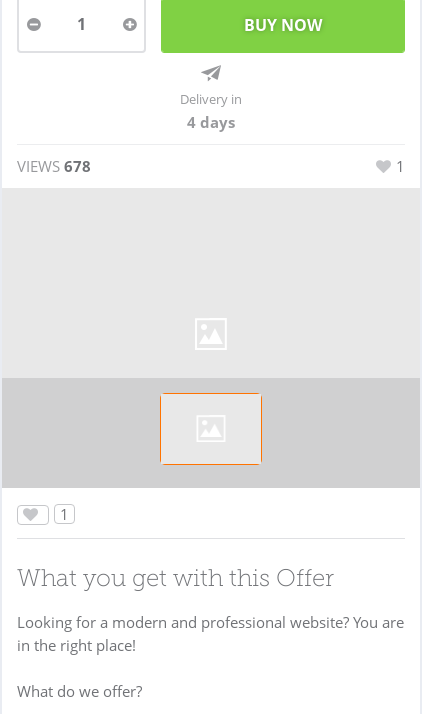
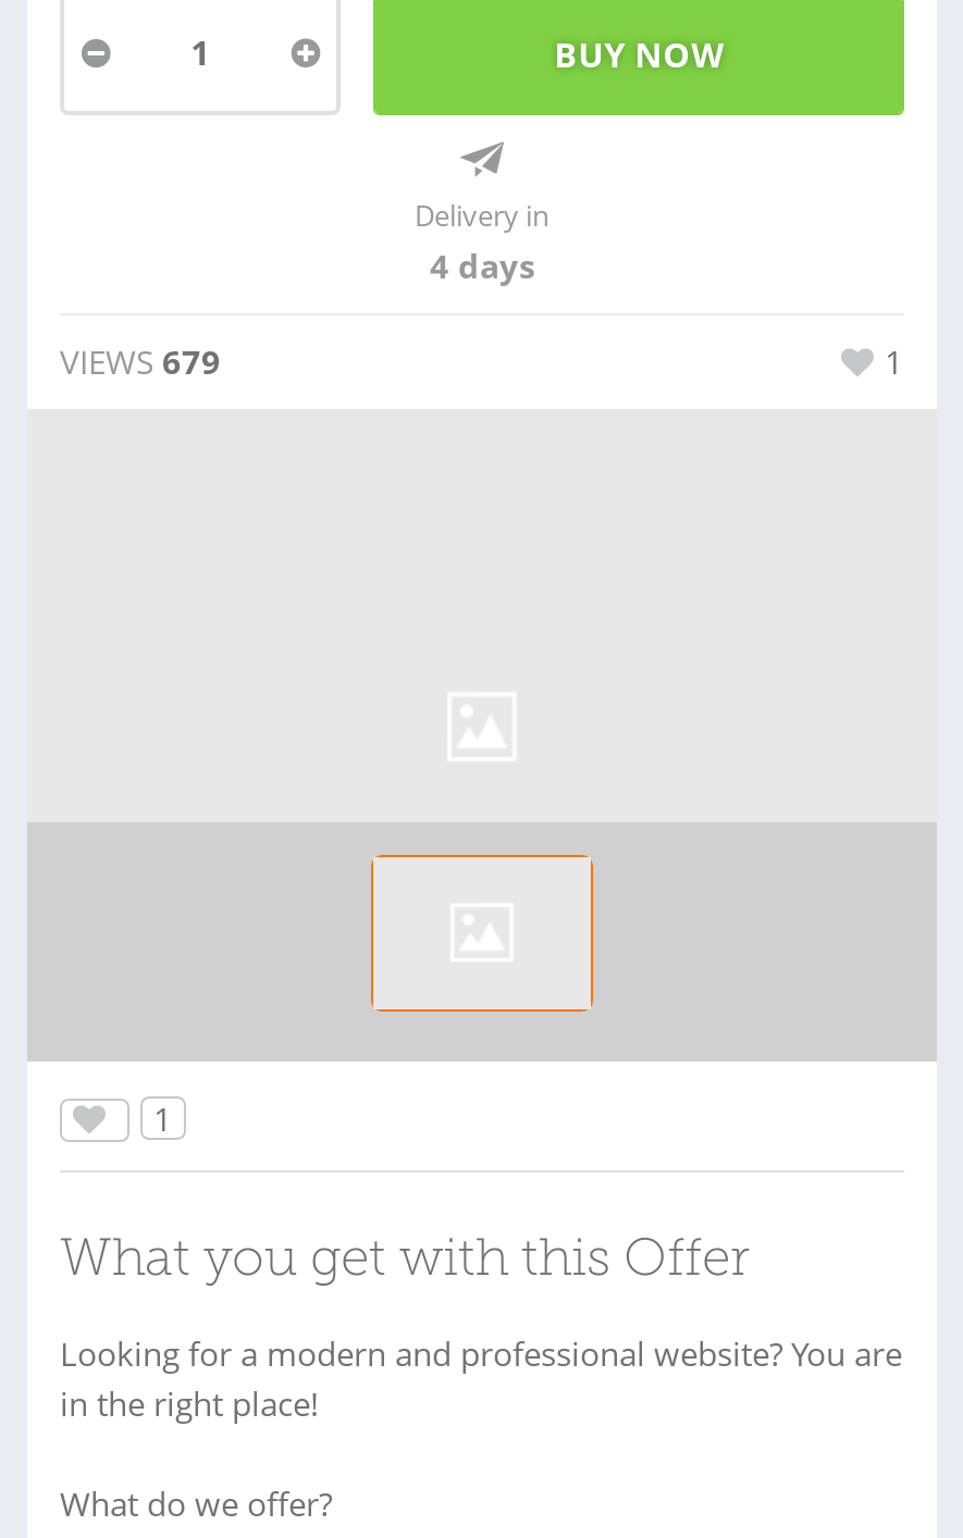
- VIEWS 678
+ VIEWS 679
